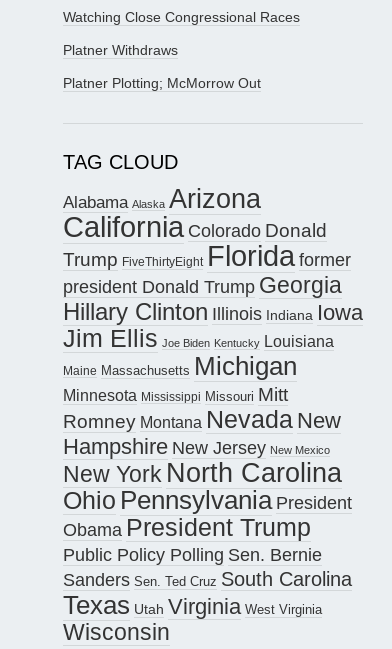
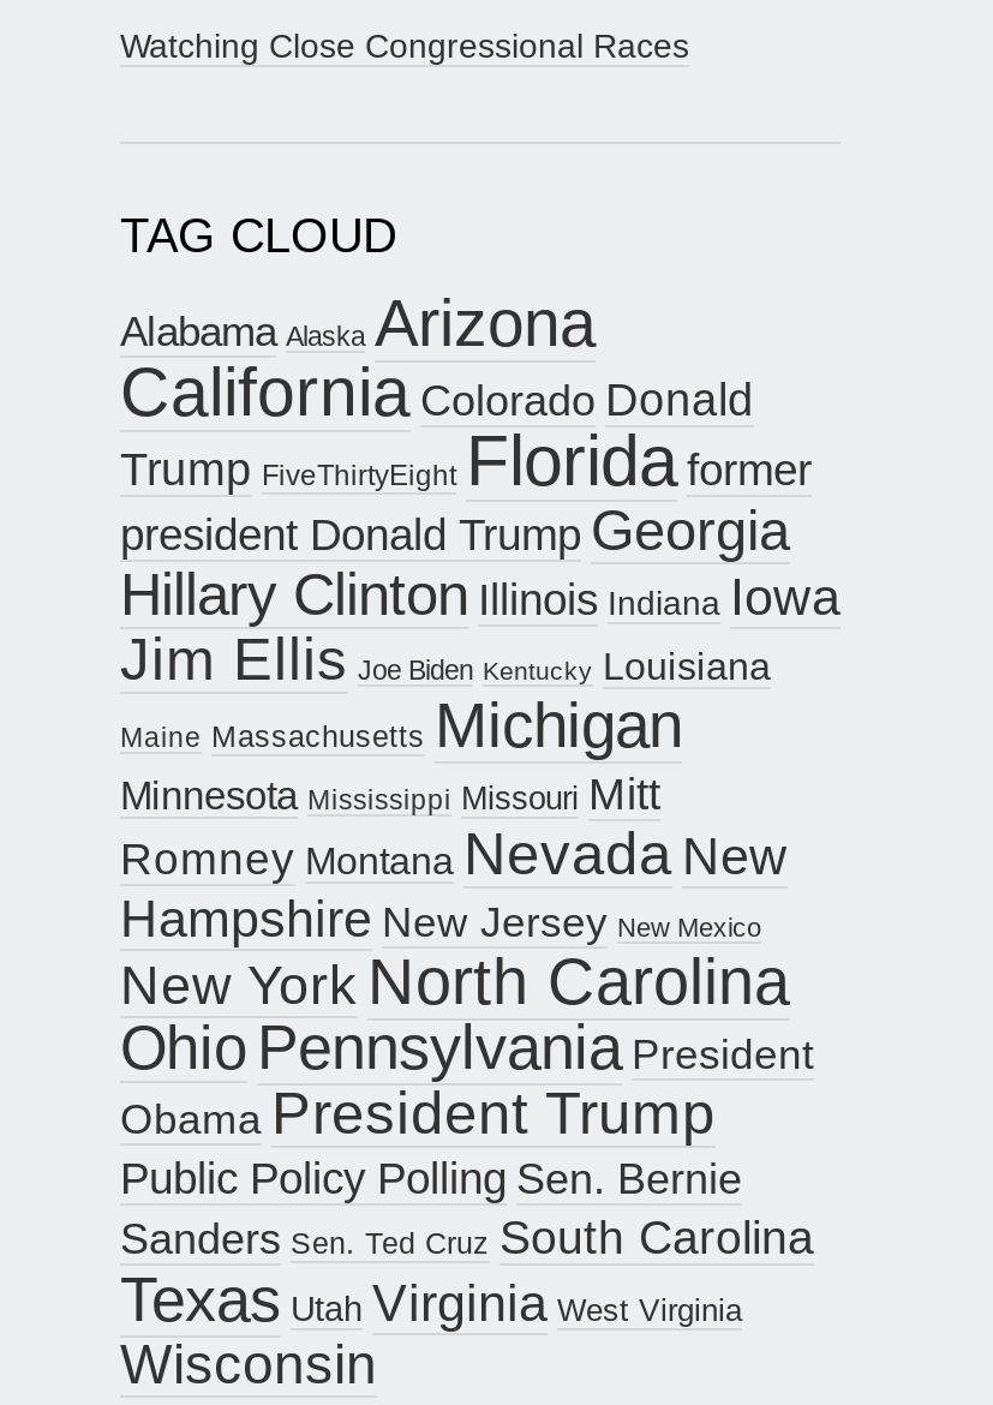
- Platner Withdraws
- Platner Plotting; McMorrow Out
